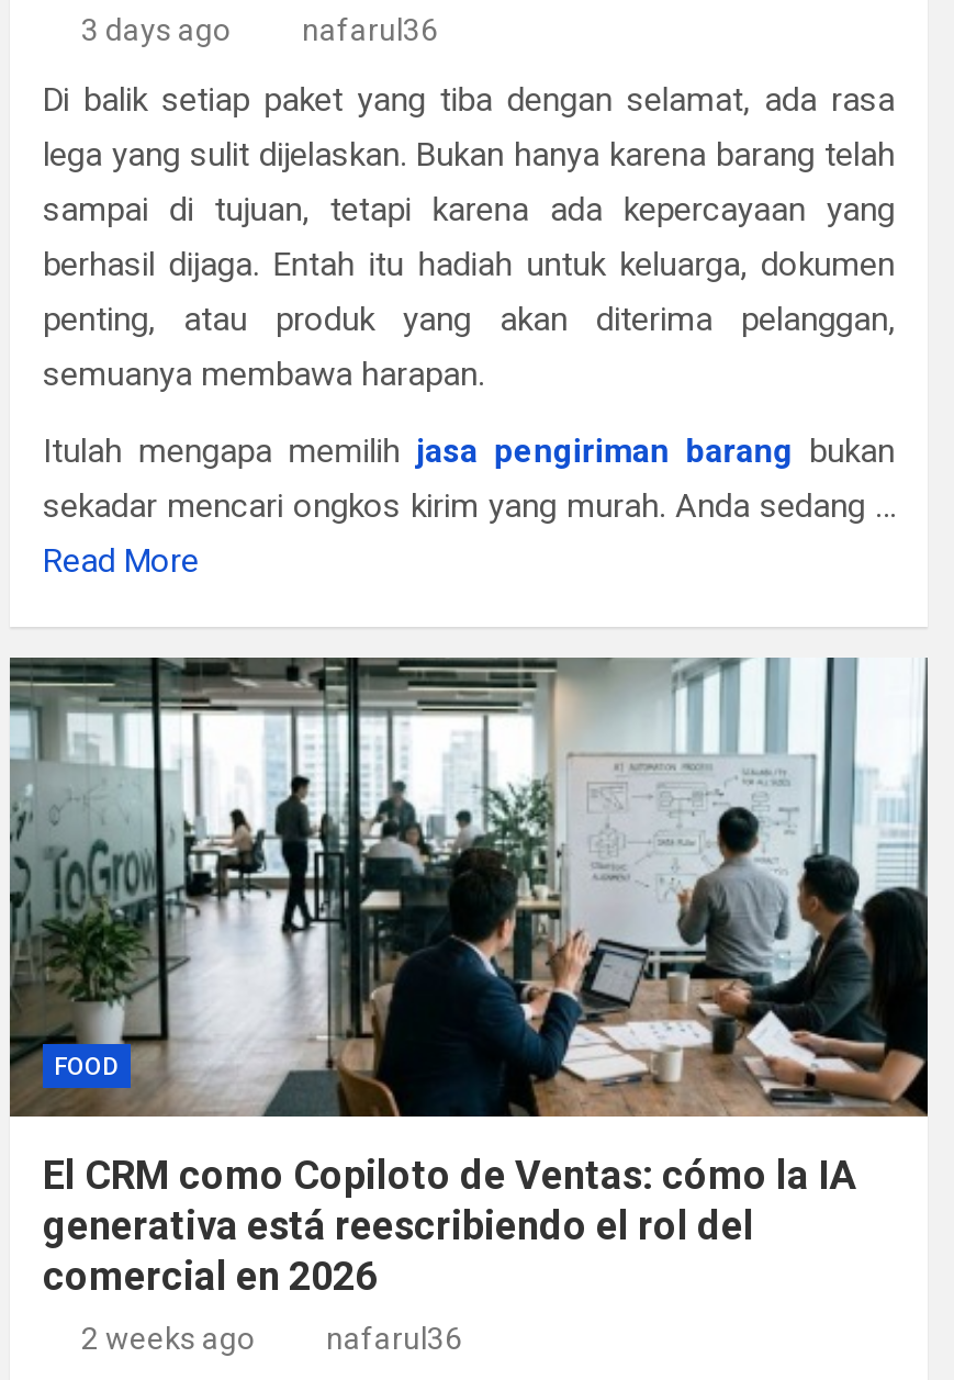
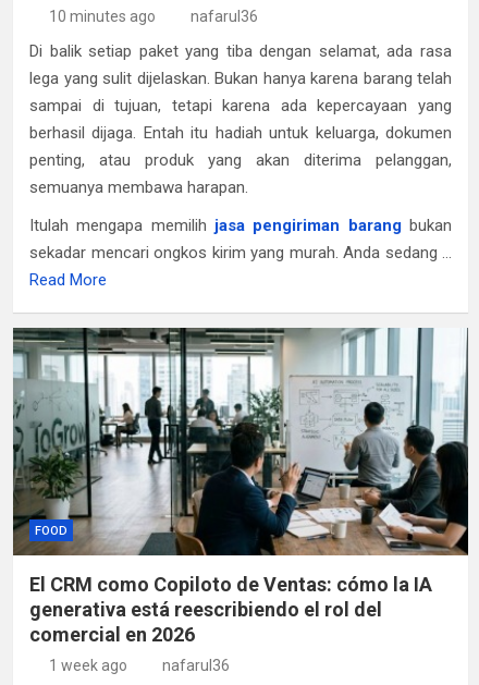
- 3 days ago
+ 10 minutes ago

- 2 weeks ago
+ 1 week ago
